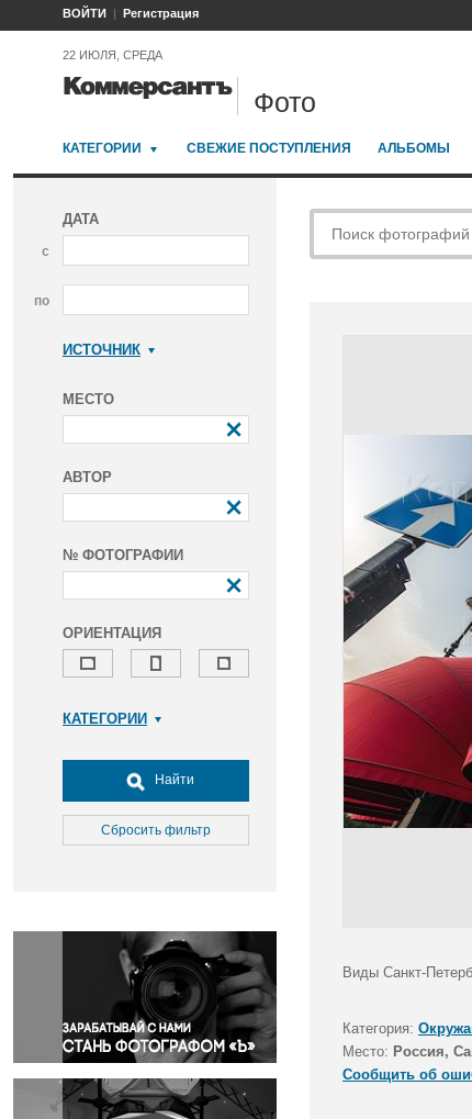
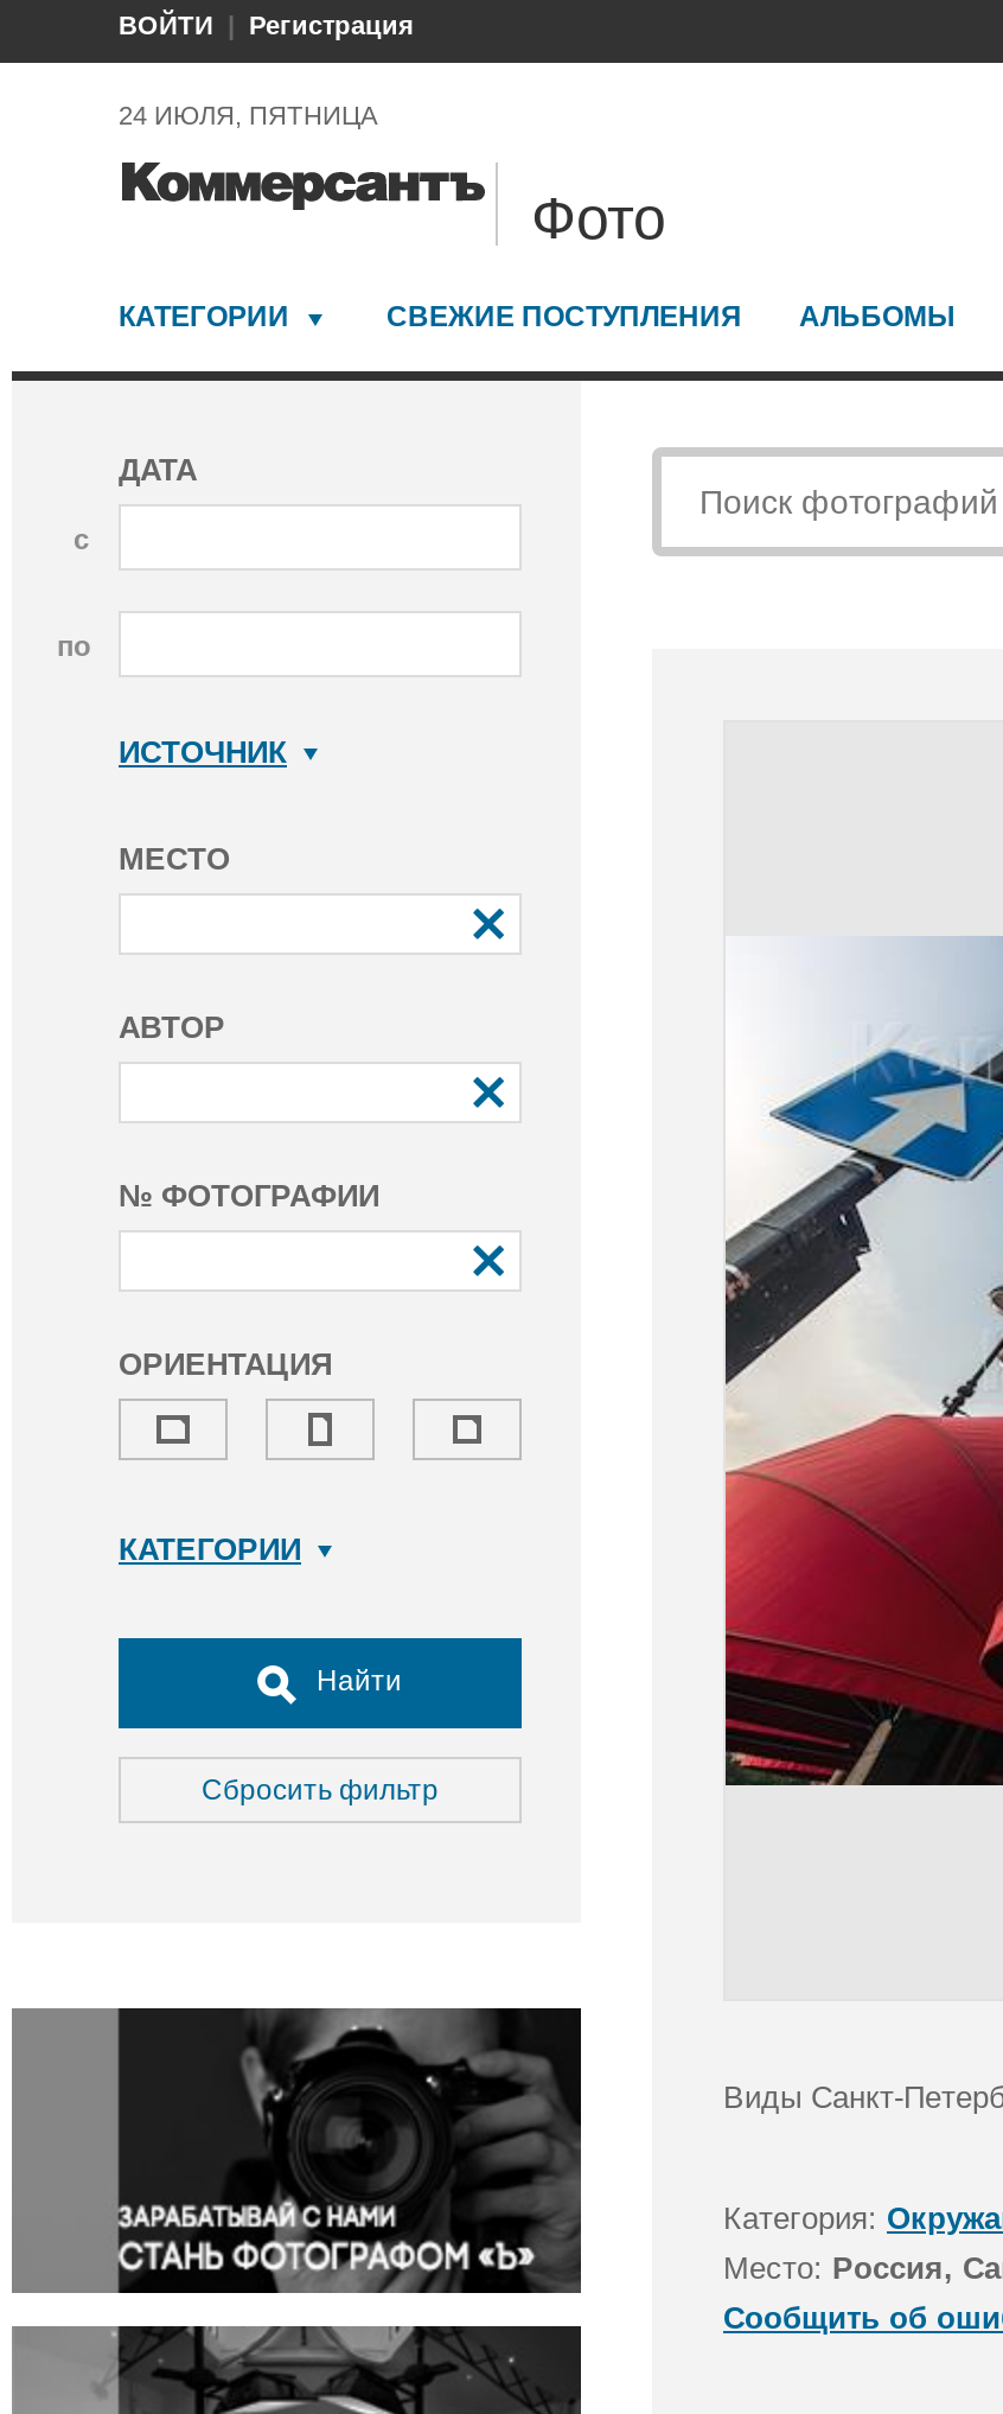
- 22 ИЮЛЯ, СРЕДА
+ 24 ИЮЛЯ, ПЯТНИЦА
